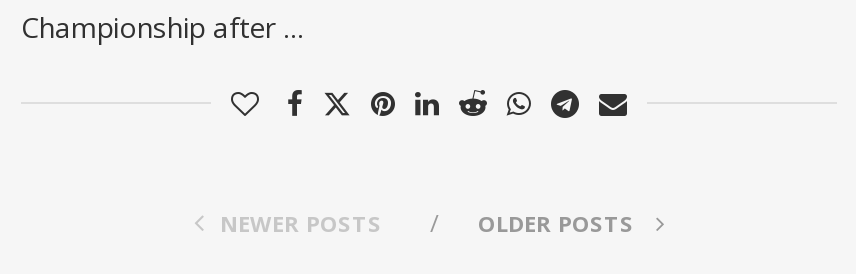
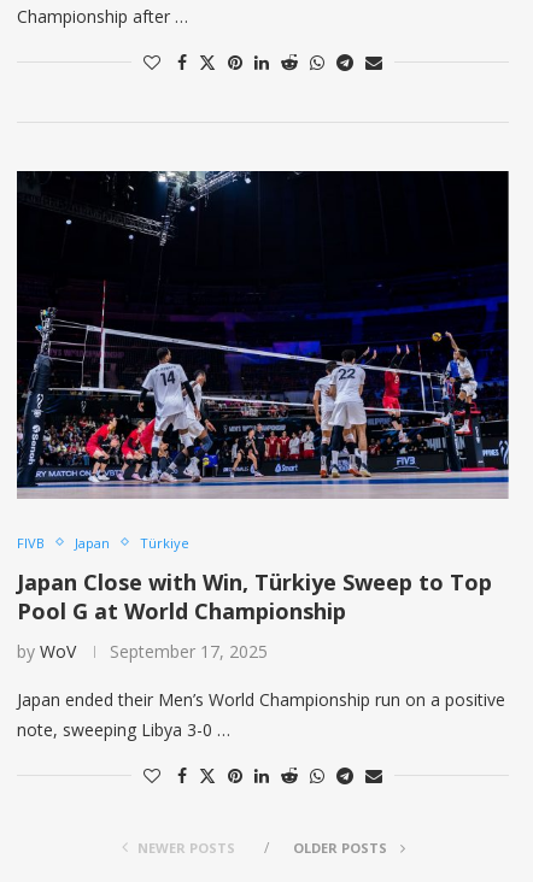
+ [image]
+ FIVB
+ Japan
+ Türkiye
+ Japan Close with Win, Türkiye Sweep to Top
+ Pool G at World Championship
+ by WoV
+ September 17, 2025
+ Japan ended their Men’s World Championship run on a positive
+ note, sweeping Libya 3-0 …
